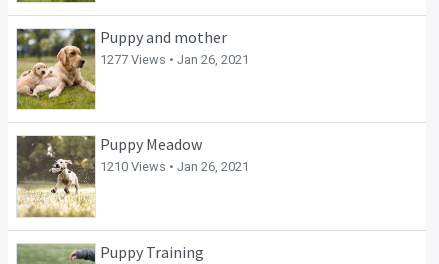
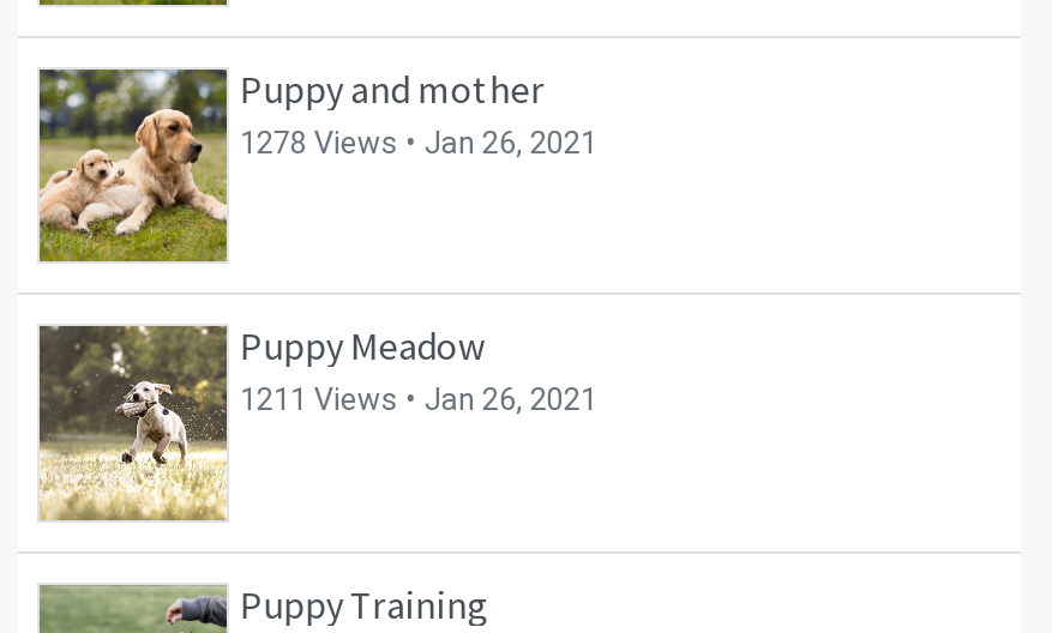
- 1277 Views • Jan 26, 2021
+ 1278 Views • Jan 26, 2021

- 1210 Views • Jan 26, 2021
+ 1211 Views • Jan 26, 2021
